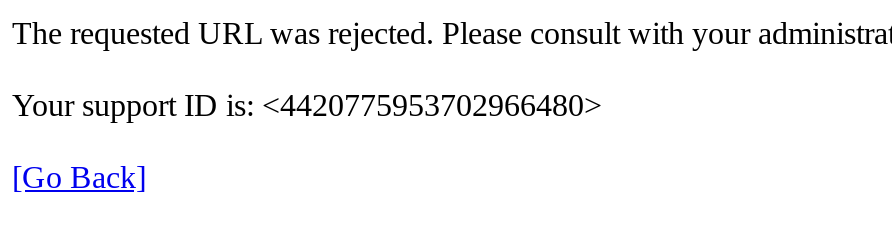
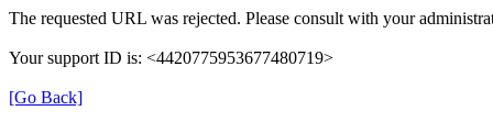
- Your support ID is: <4420775953702966480>
+ Your support ID is: <4420775953677480719>
